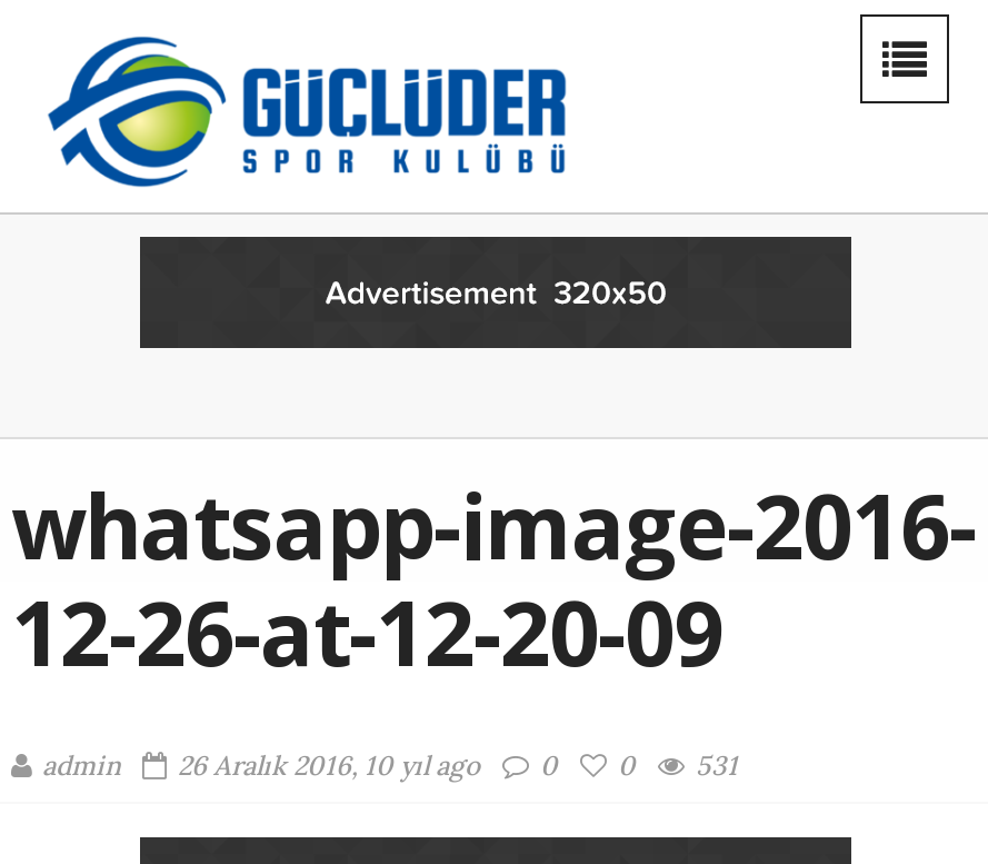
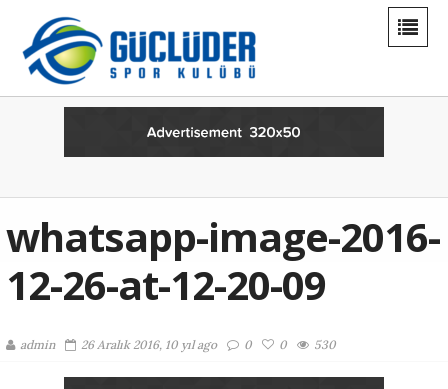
- admin 26 Aralık 2016, 10 yıl ago 0 0 531
+ admin 26 Aralık 2016, 10 yıl ago 0 0 530
